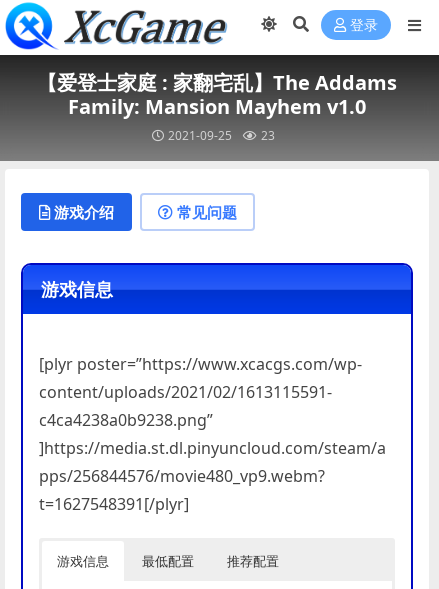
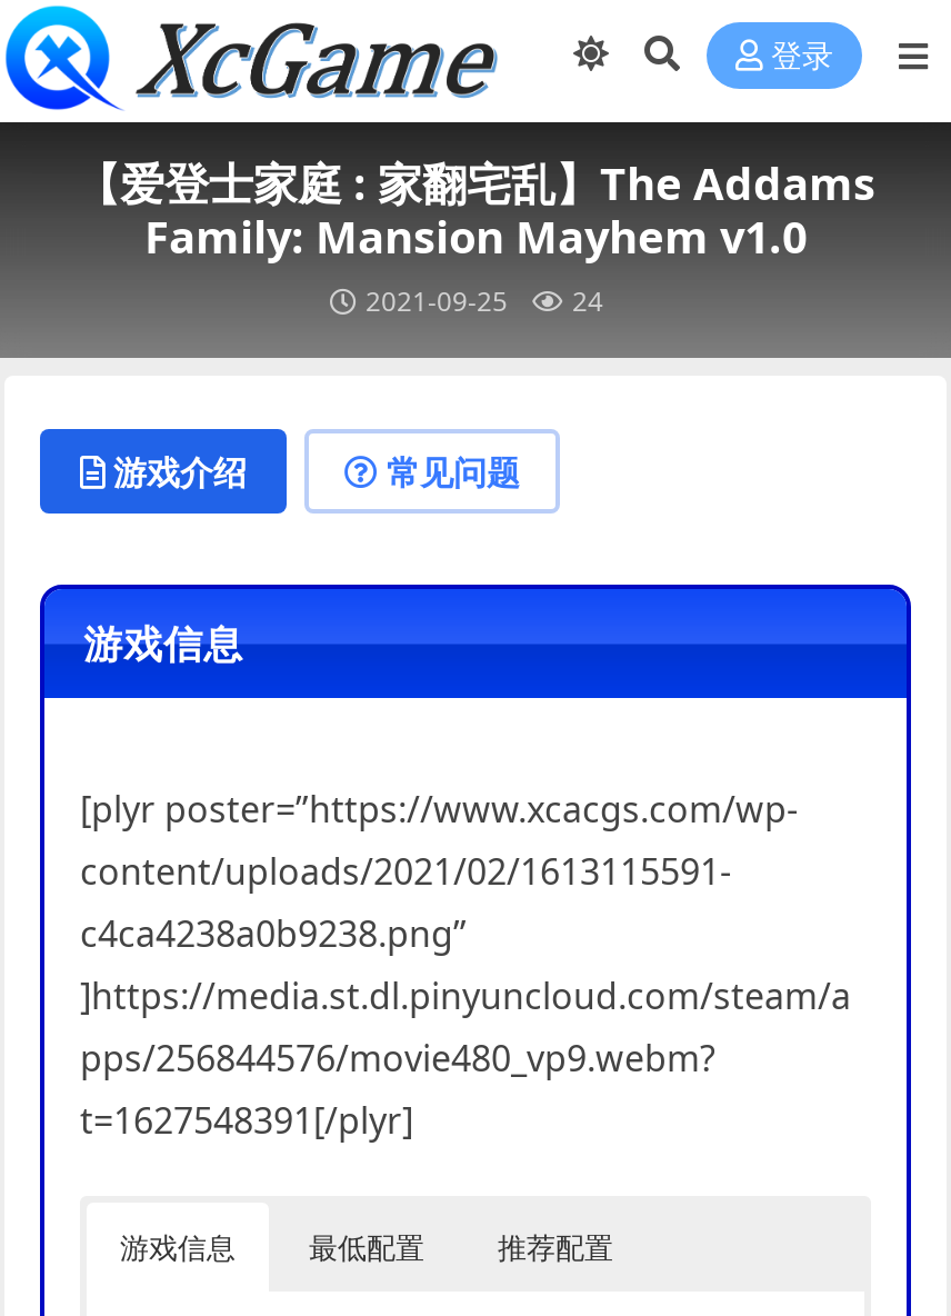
- 2021-09-25 23
+ 2021-09-25 24
